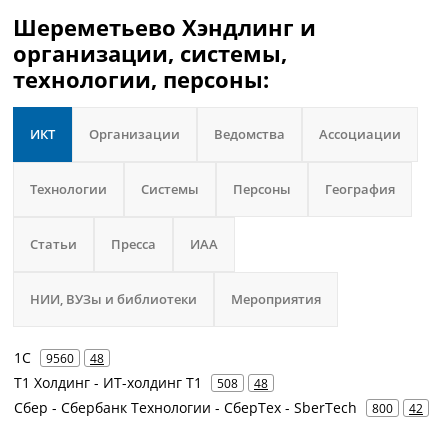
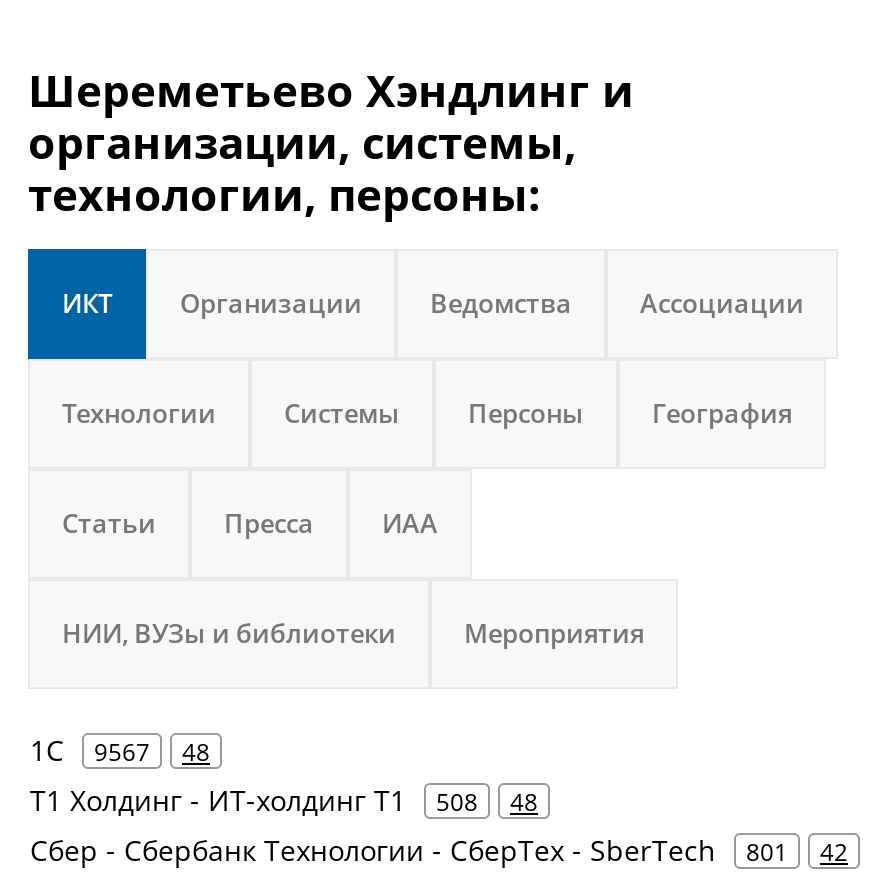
- 1С 9560 48
+ 1С 9567 48

- Сбер - Сбербанк Технологии - СберТех - SberTech 800 42
+ Сбер - Сбербанк Технологии - СберТех - SberTech 801 42
